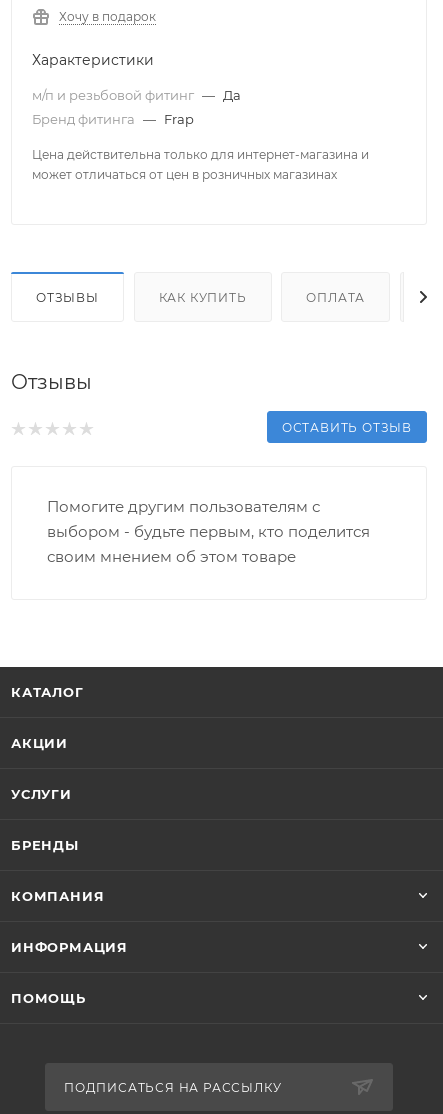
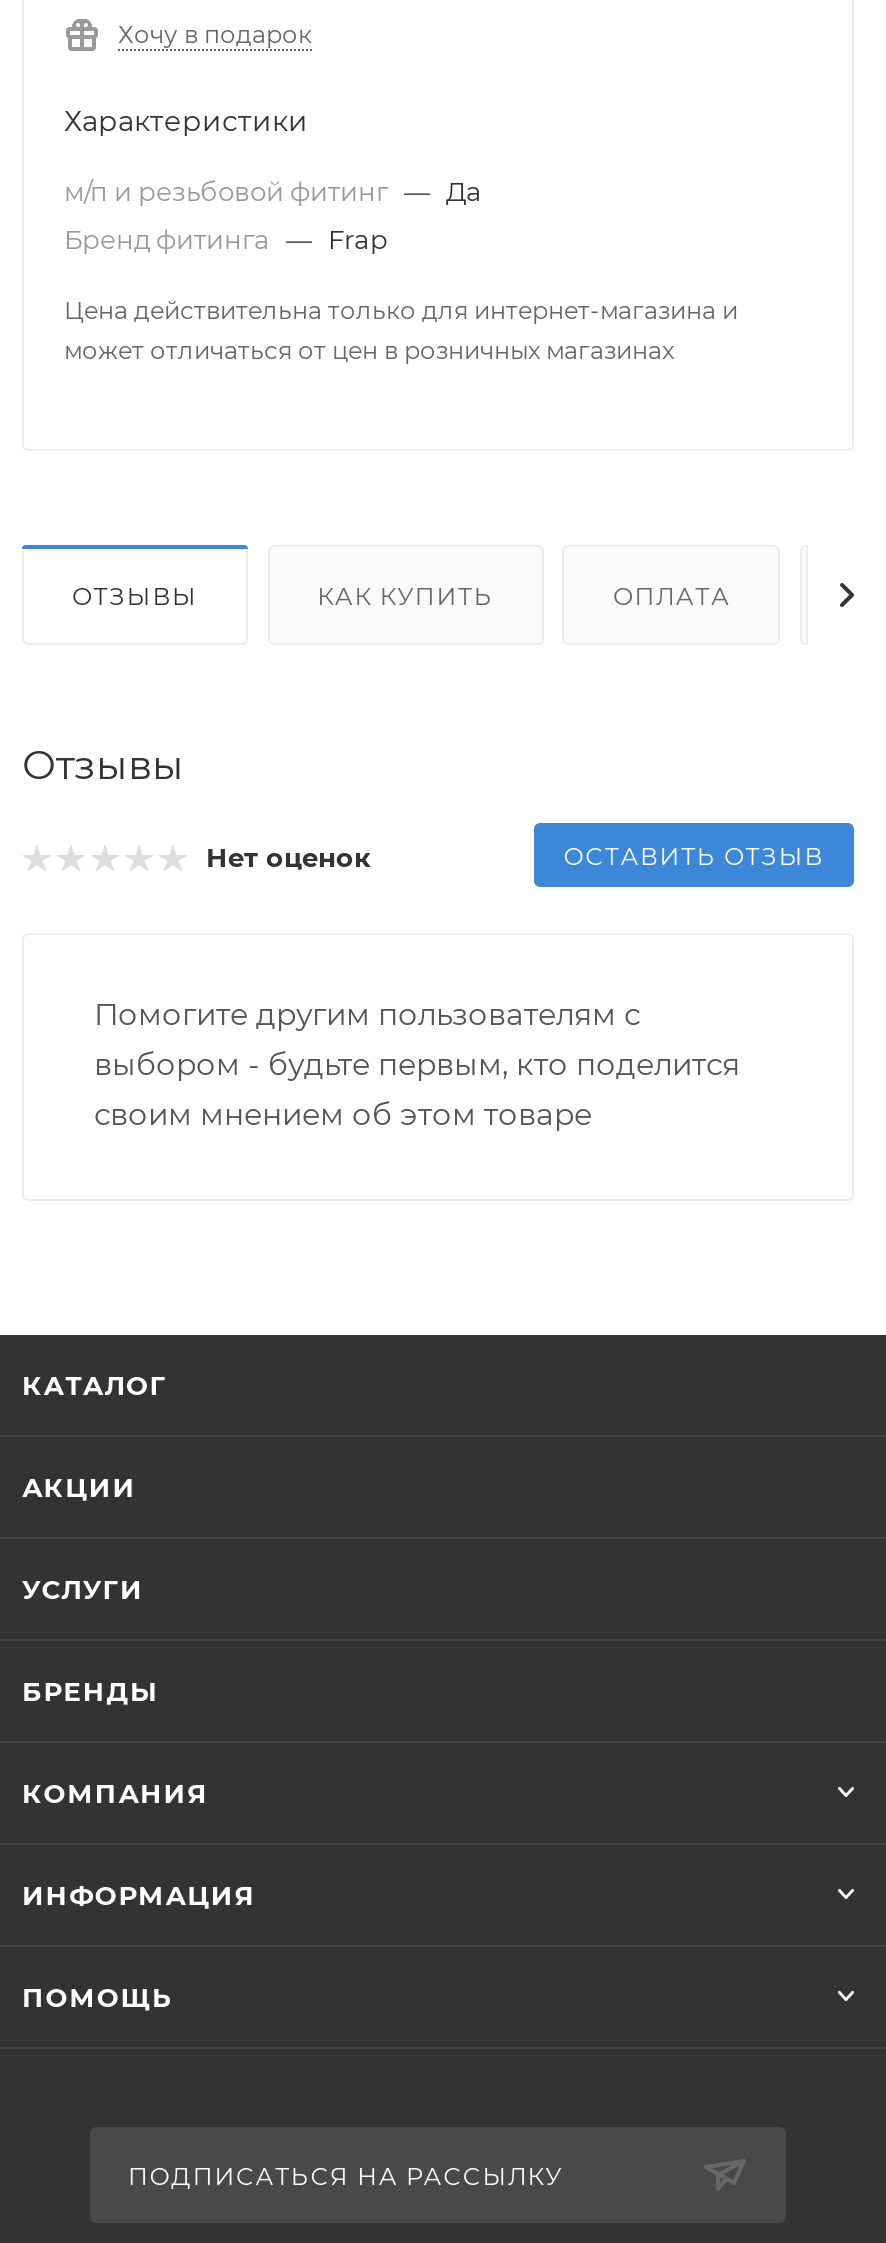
+ Нет оценок
